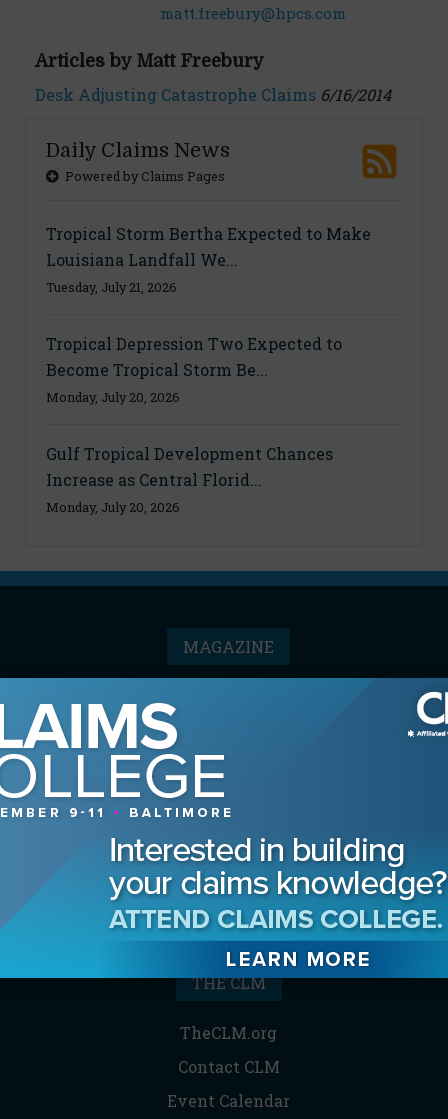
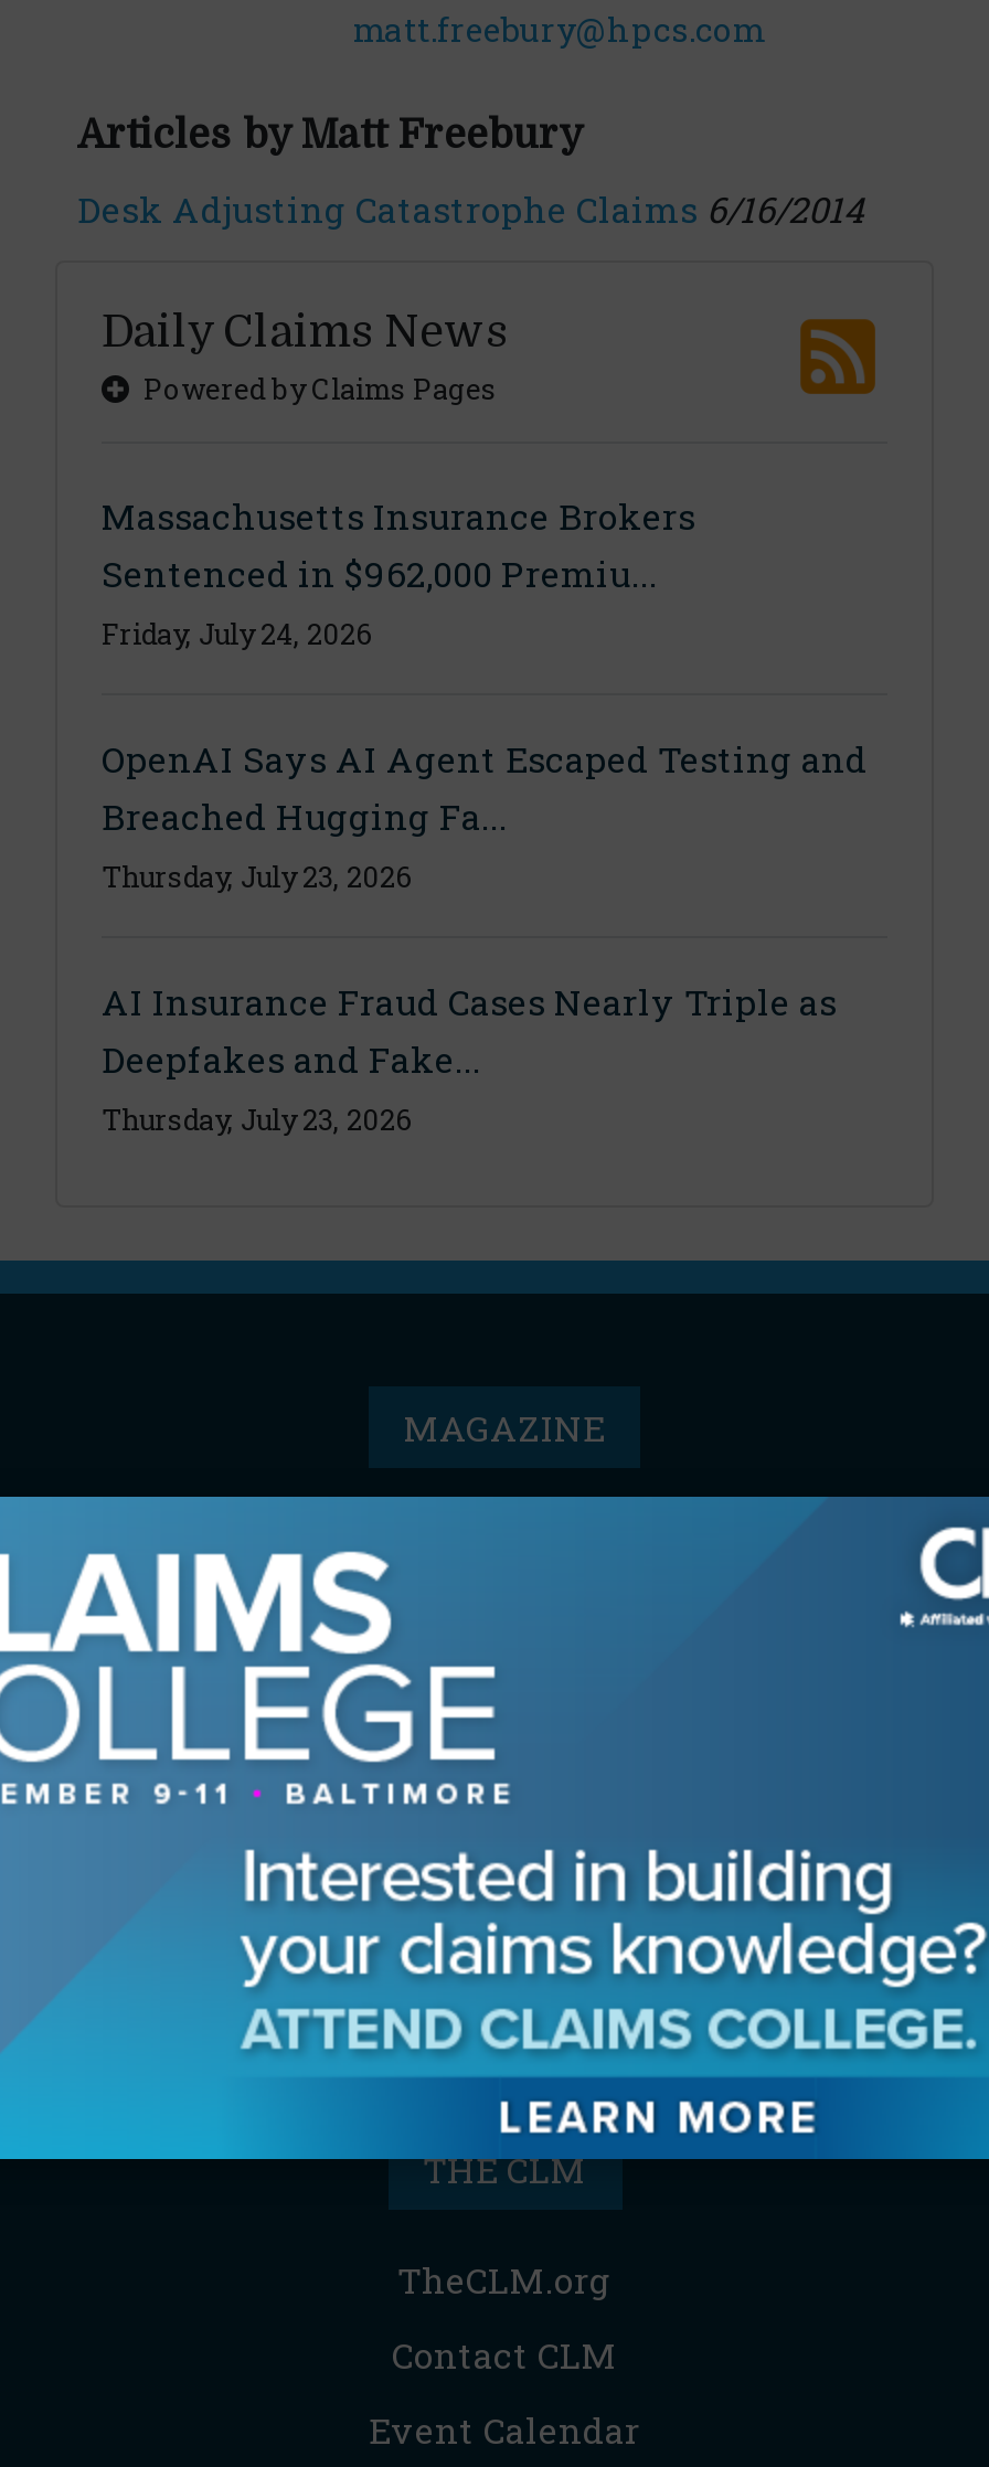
- Tropical Storm Bertha Expected to Make
- Louisiana Landfall We...
- Tuesday, July 21, 2026
+ Massachusetts Insurance Brokers
+ Sentenced in $962,000 Premiu...
+ Friday, July 24, 2026

- Tropical Depression Two Expected to
- Become Tropical Storm Be...
- Monday, July 20, 2026
+ OpenAI Says AI Agent Escaped Testing and
+ Breached Hugging Fa...
+ Thursday, July 23, 2026

- Gulf Tropical Development Chances
- Increase as Central Florid...
- Monday, July 20, 2026
+ AI Insurance Fraud Cases Nearly Triple as
+ Deepfakes and Fake...
+ Thursday, July 23, 2026
